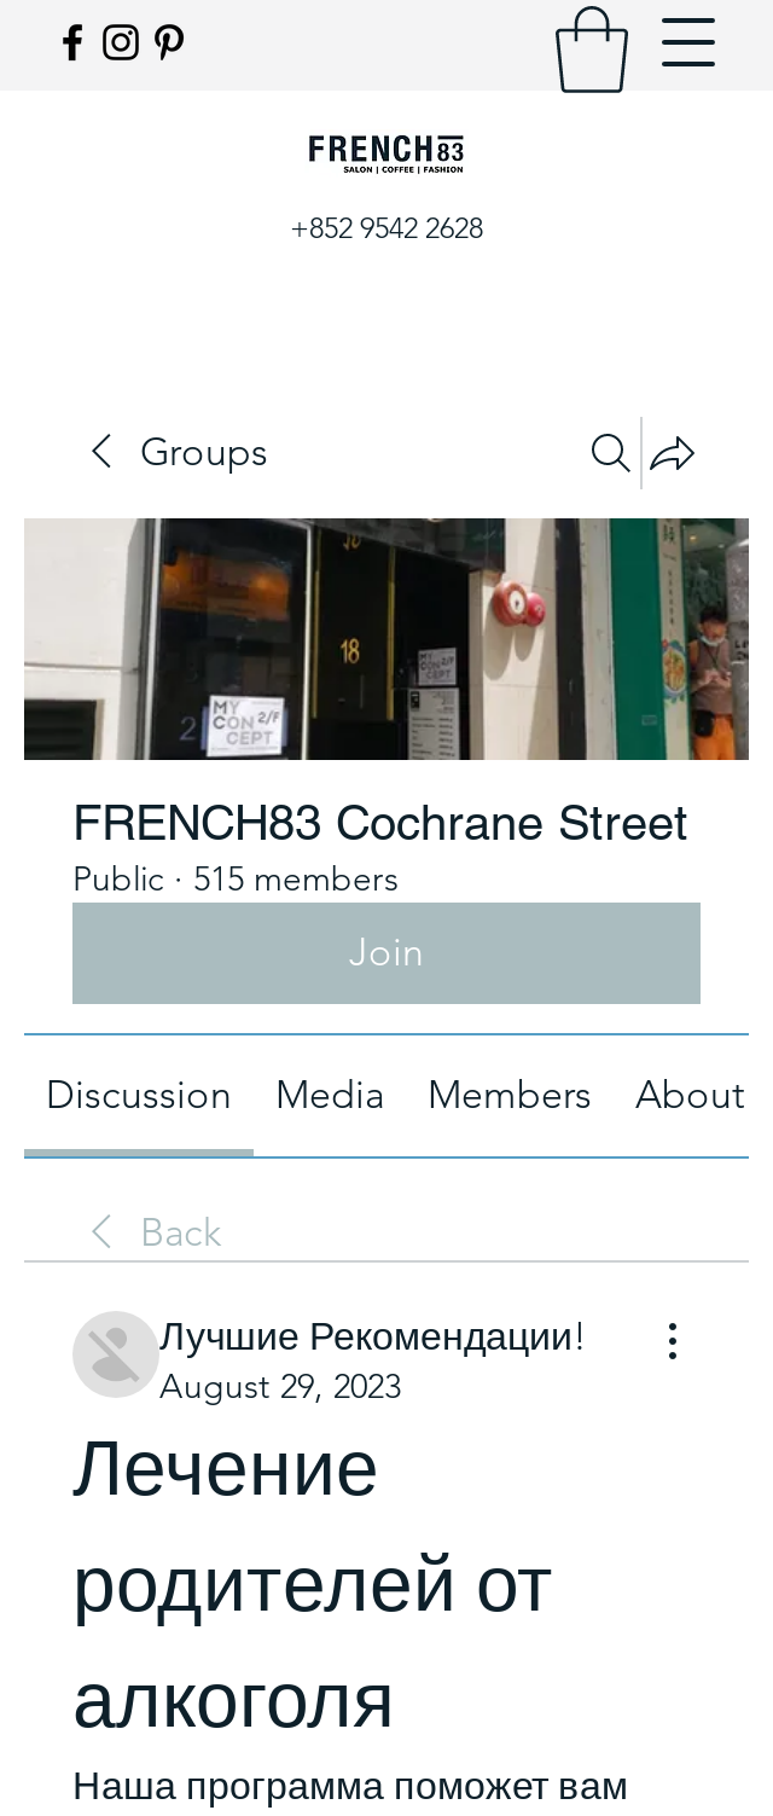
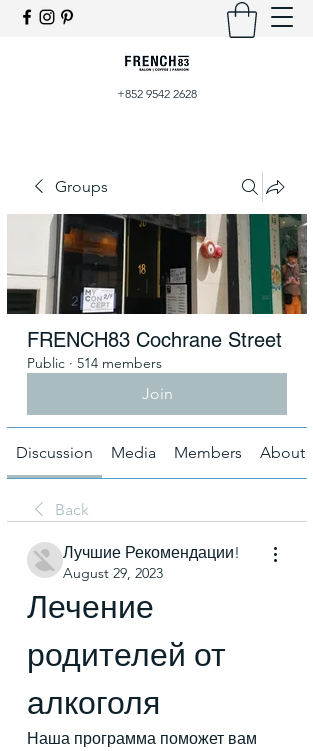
- Public · 515 members
+ Public · 514 members
